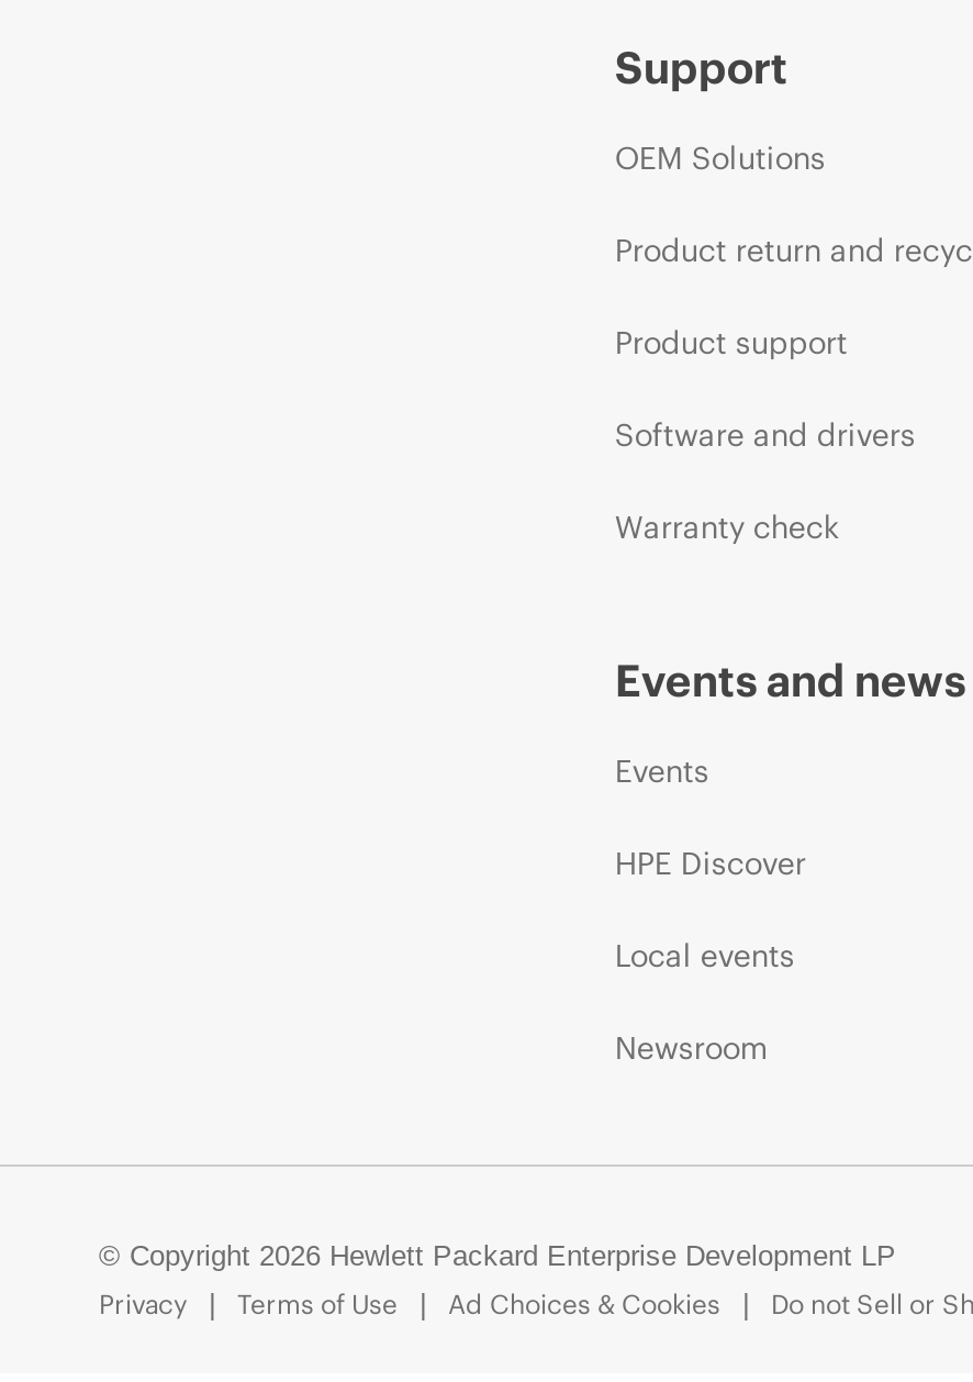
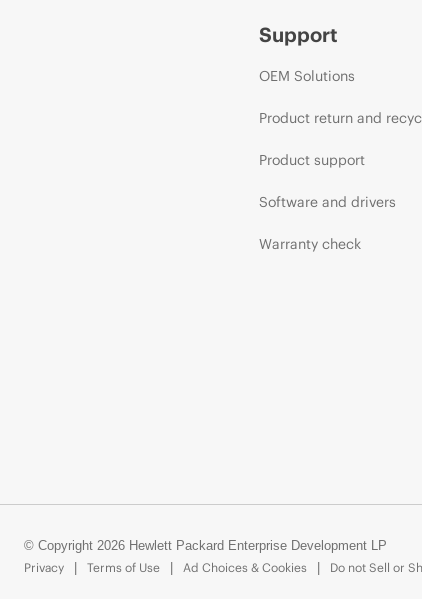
- Events and news
- Events
- HPE Discover
- Local events
- Newsroom
